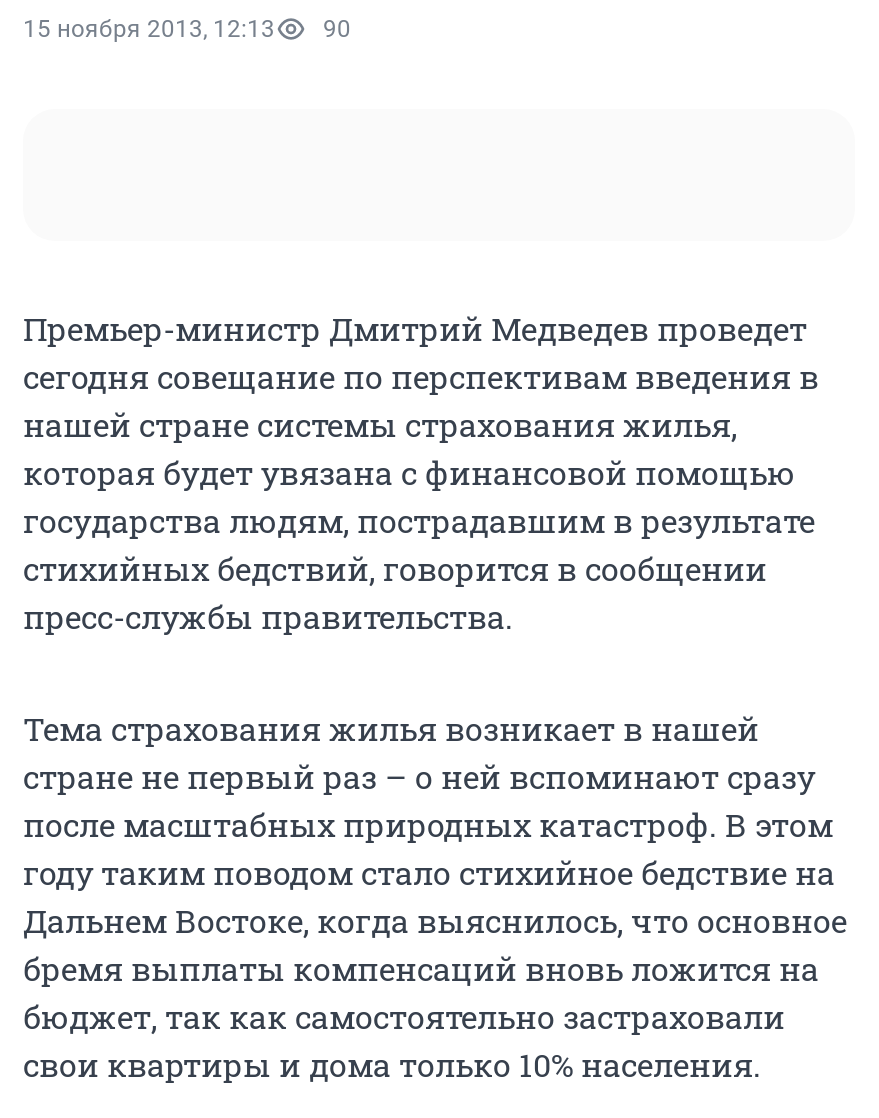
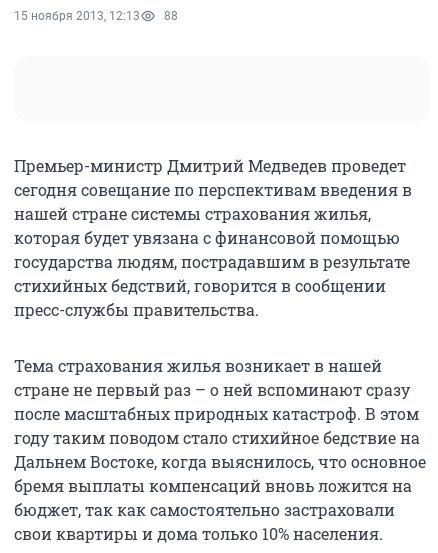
- 15 ноября 2013, 12:13 90
+ 15 ноября 2013, 12:13 88
